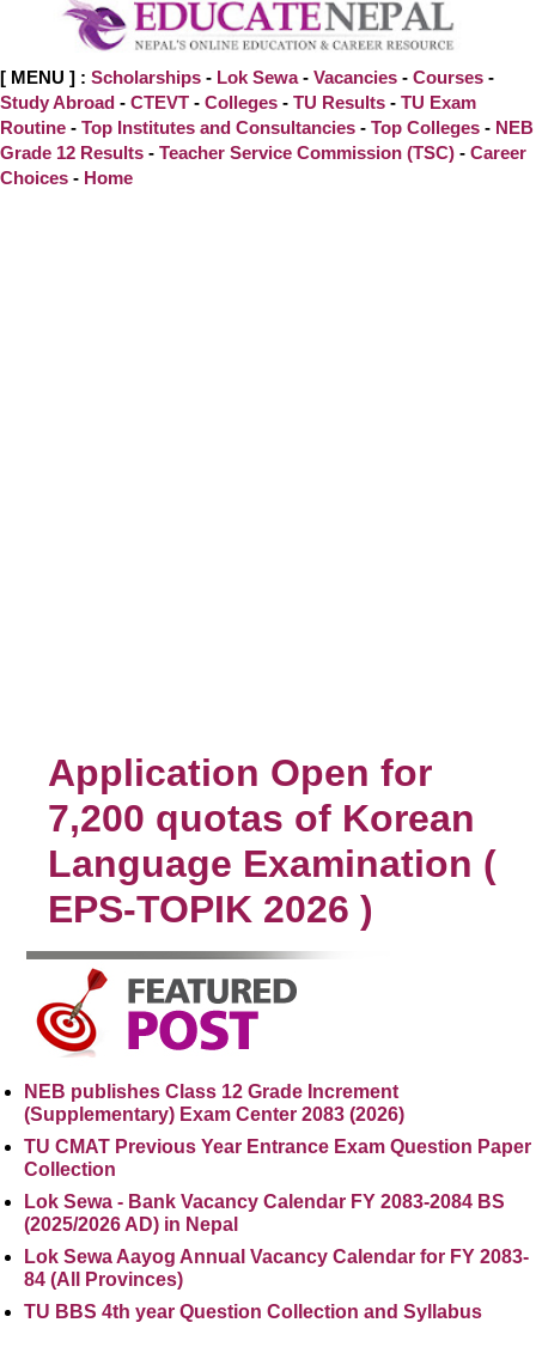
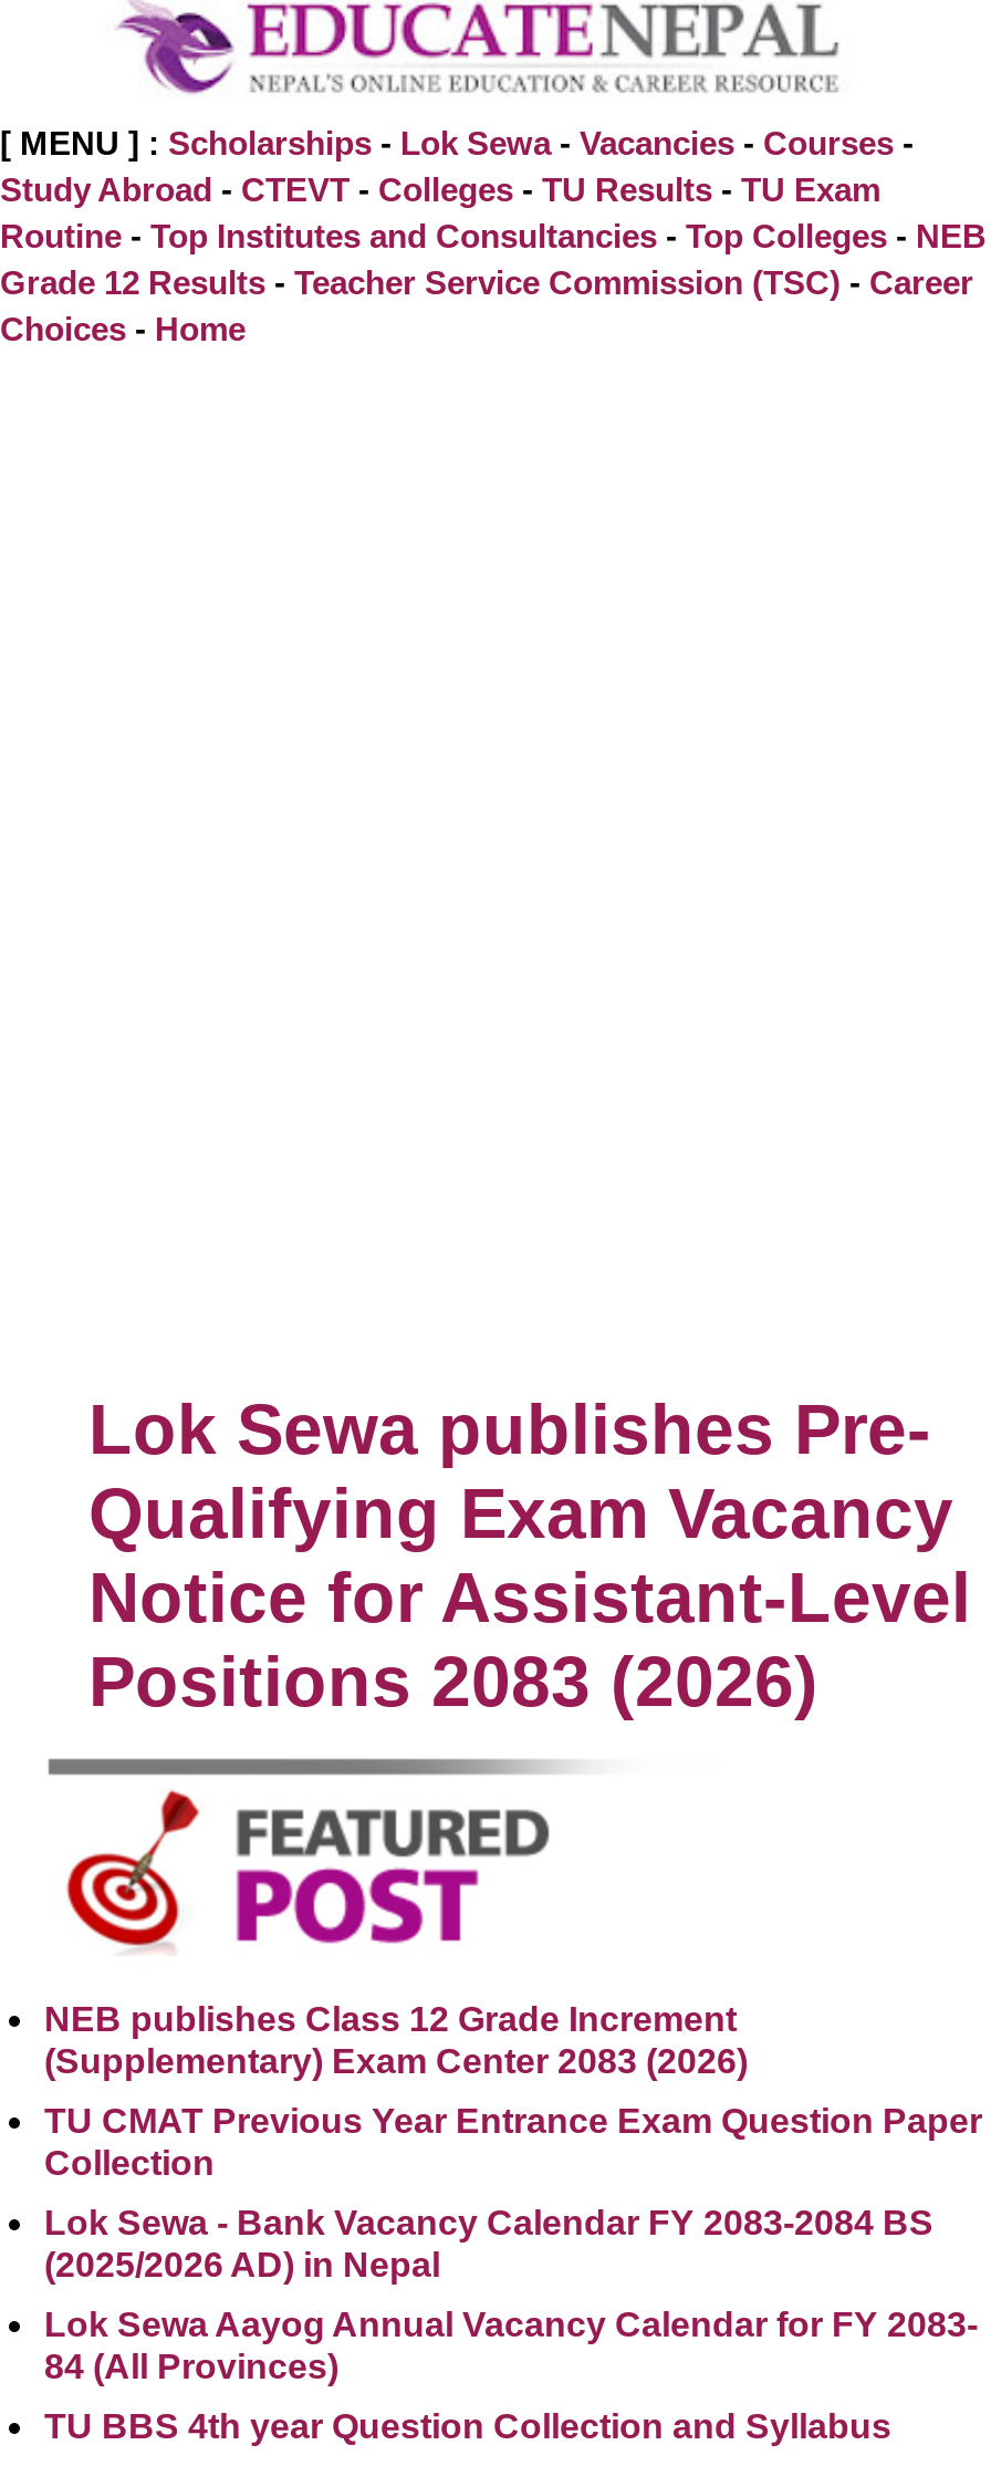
- Application Open for
- 7,200 quotas of Korean
- Language Examination (
- EPS-TOPIK 2026 )
+ Lok Sewa publishes Pre-
+ Qualifying Exam Vacancy
+ Notice for Assistant-Level
+ Positions 2083 (2026)
